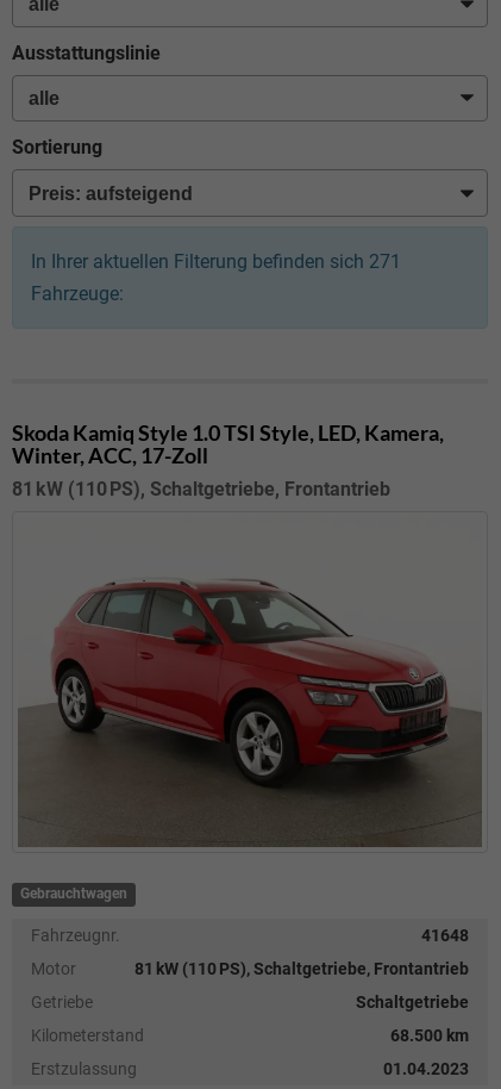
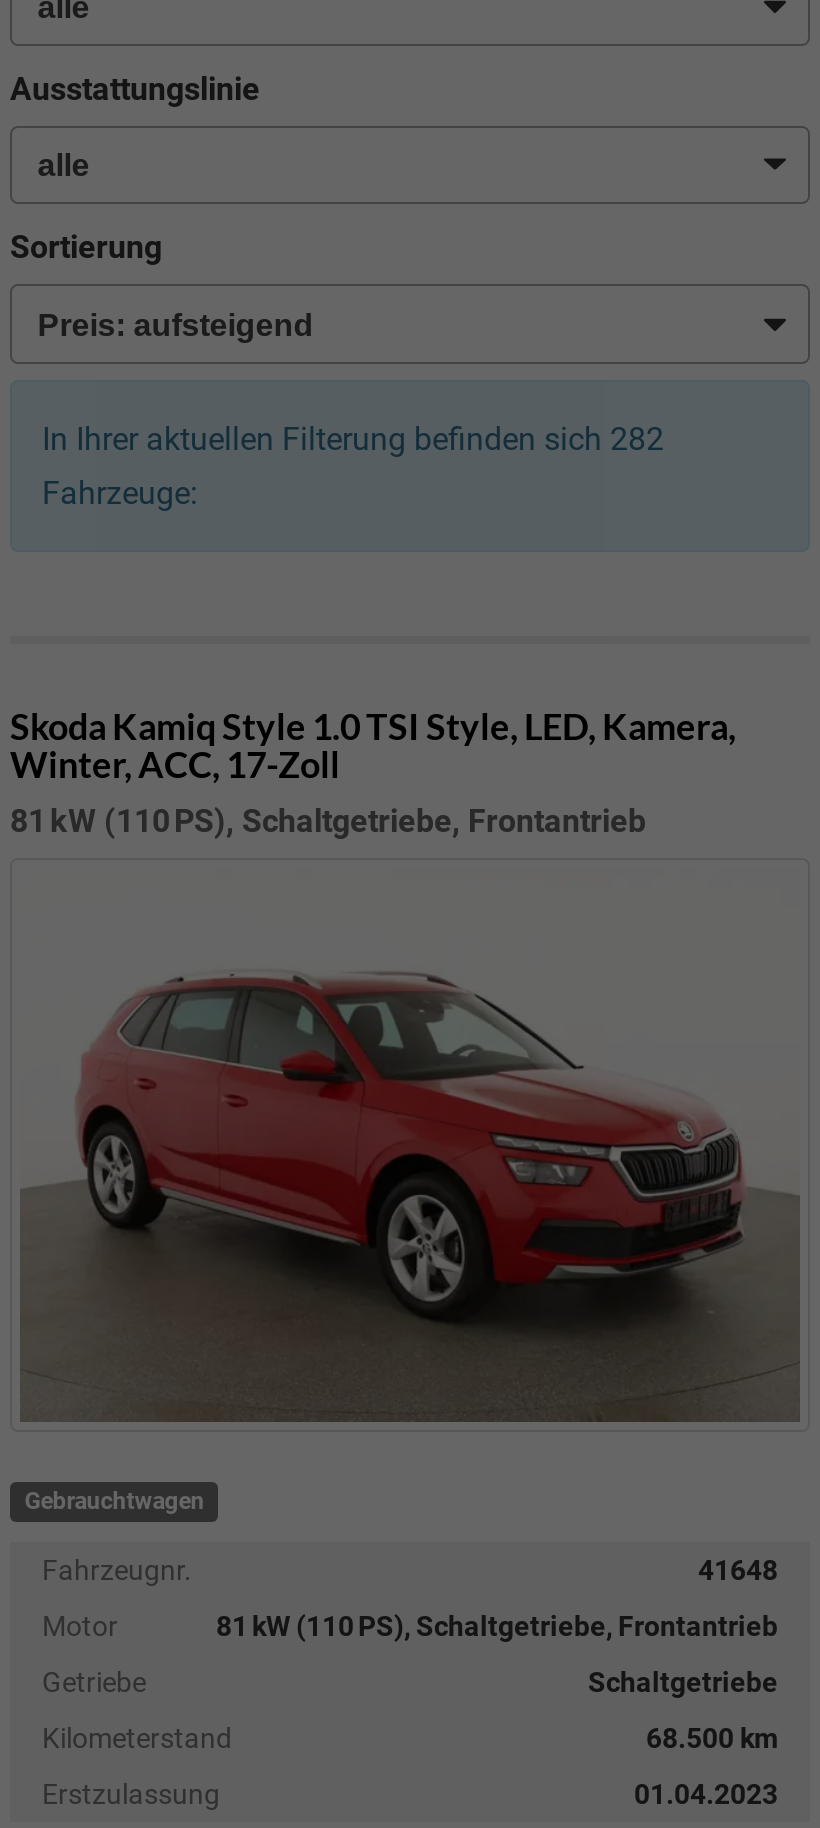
- In Ihrer aktuellen Filterung befinden sich 271
+ In Ihrer aktuellen Filterung befinden sich 282
